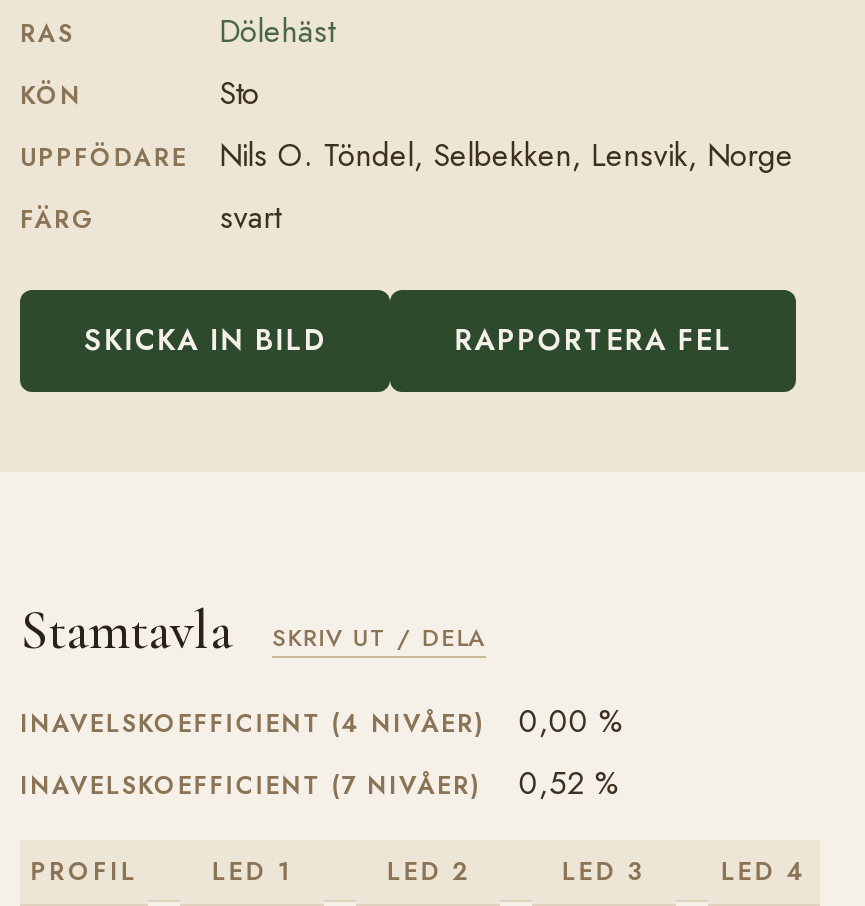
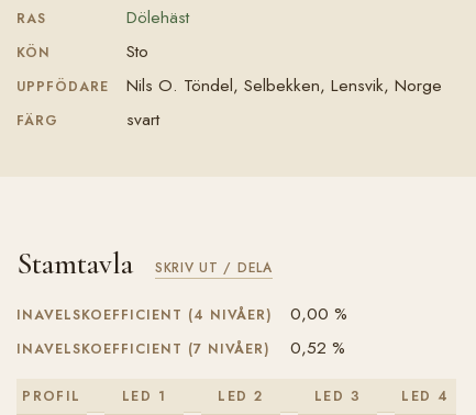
- SKICKA IN BILD
- RAPPORTERA FEL
